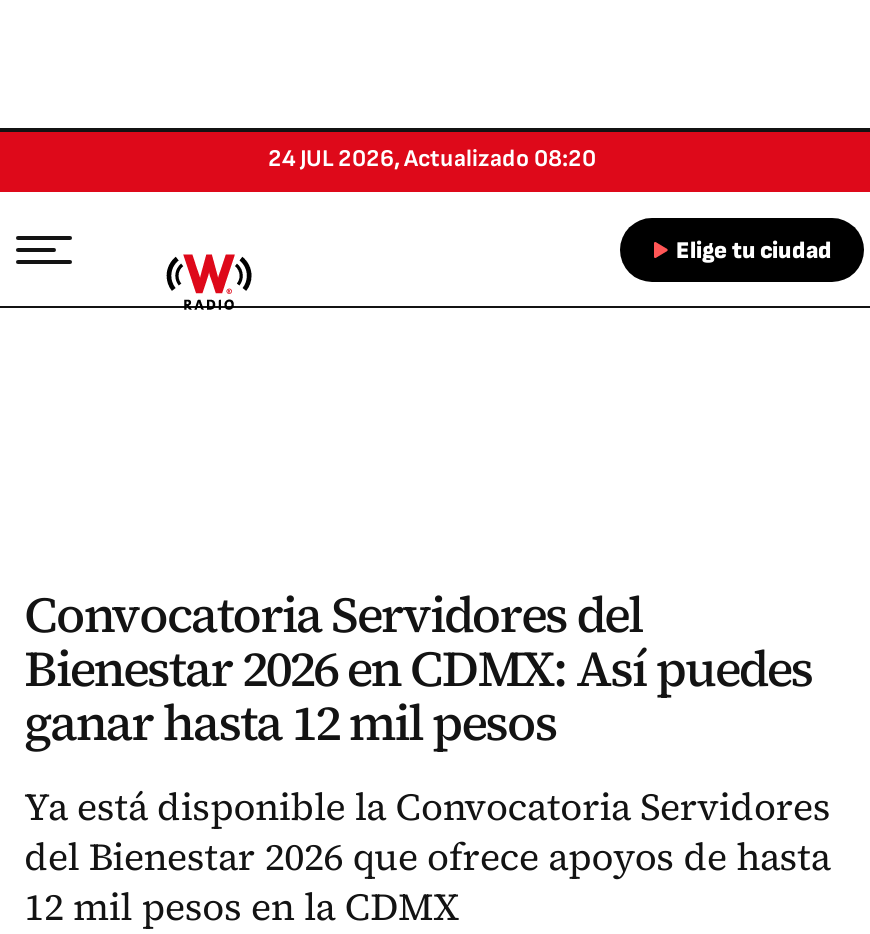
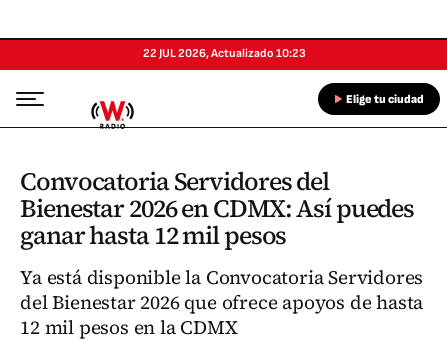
- 24 JUL 2026,Actualizado 08:20
+ 22 JUL 2026,Actualizado 10:23
